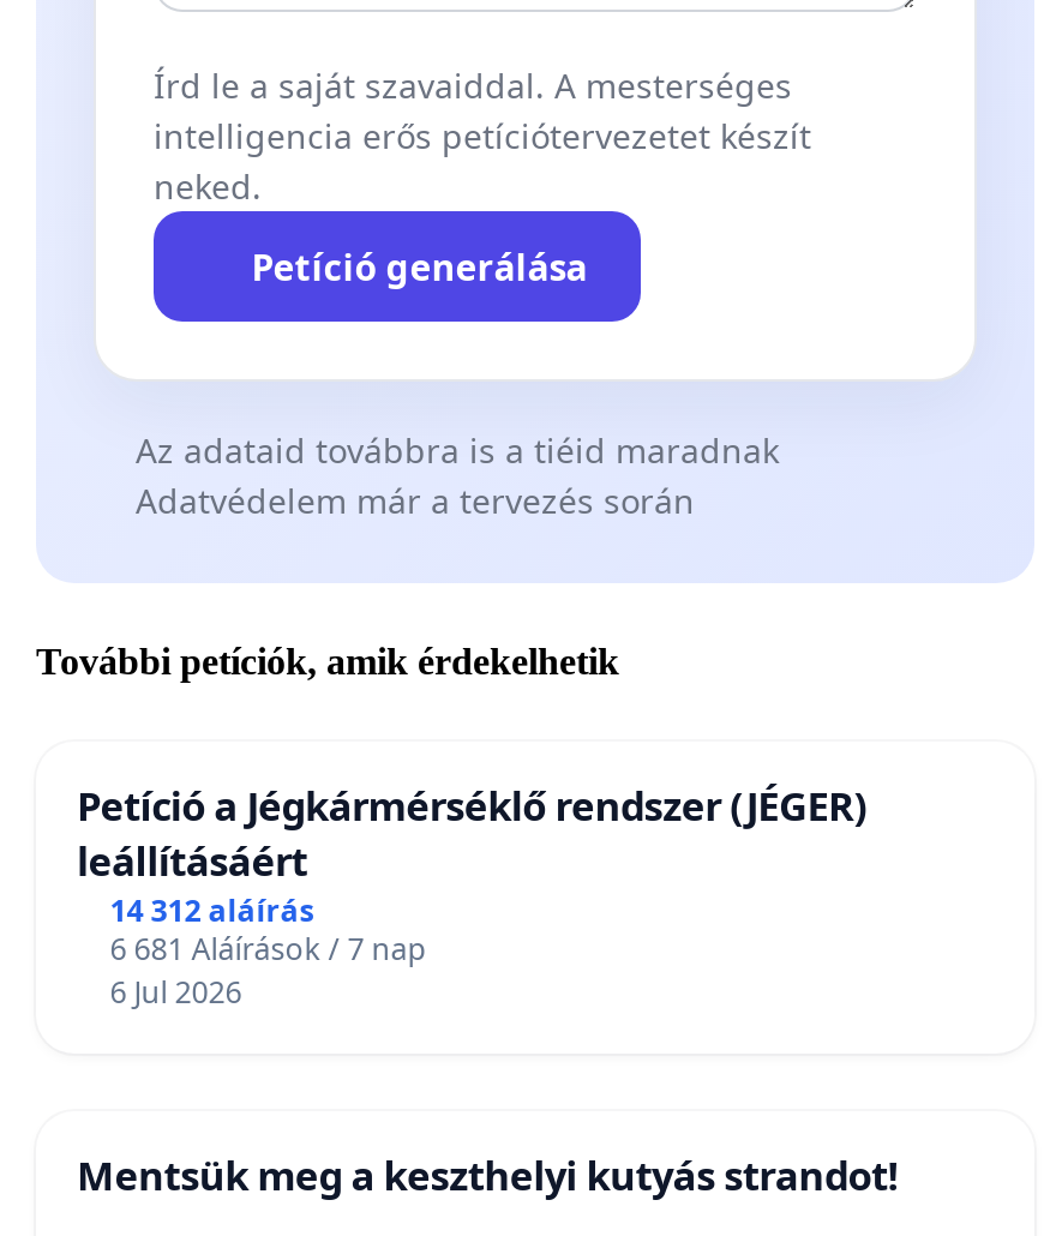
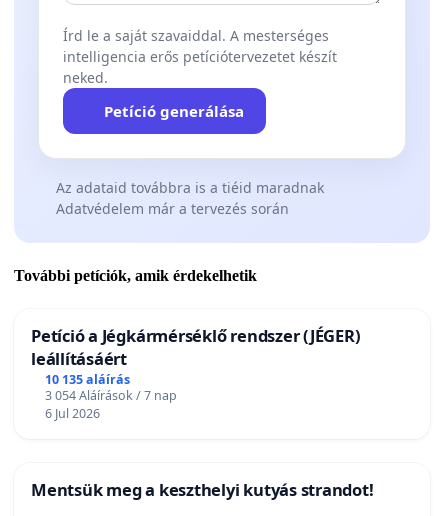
- 14 312 aláírás
+ 10 135 aláírás

- 6 681 Aláírások / 7 nap
+ 3 054 Aláírások / 7 nap
